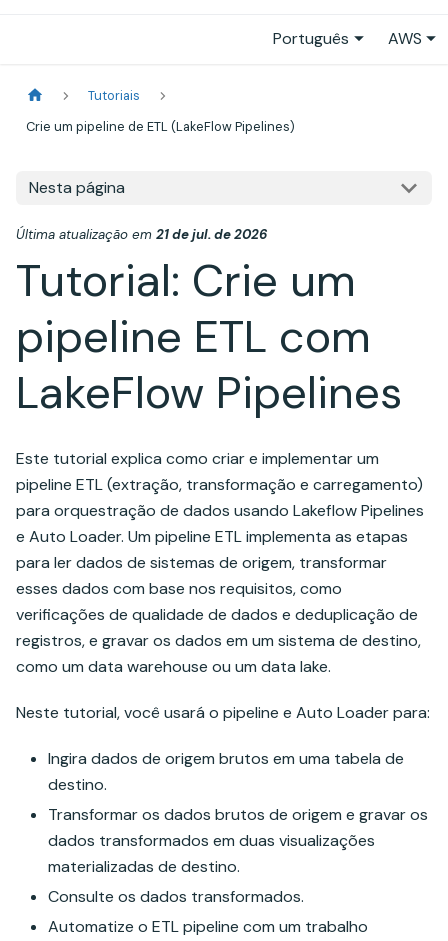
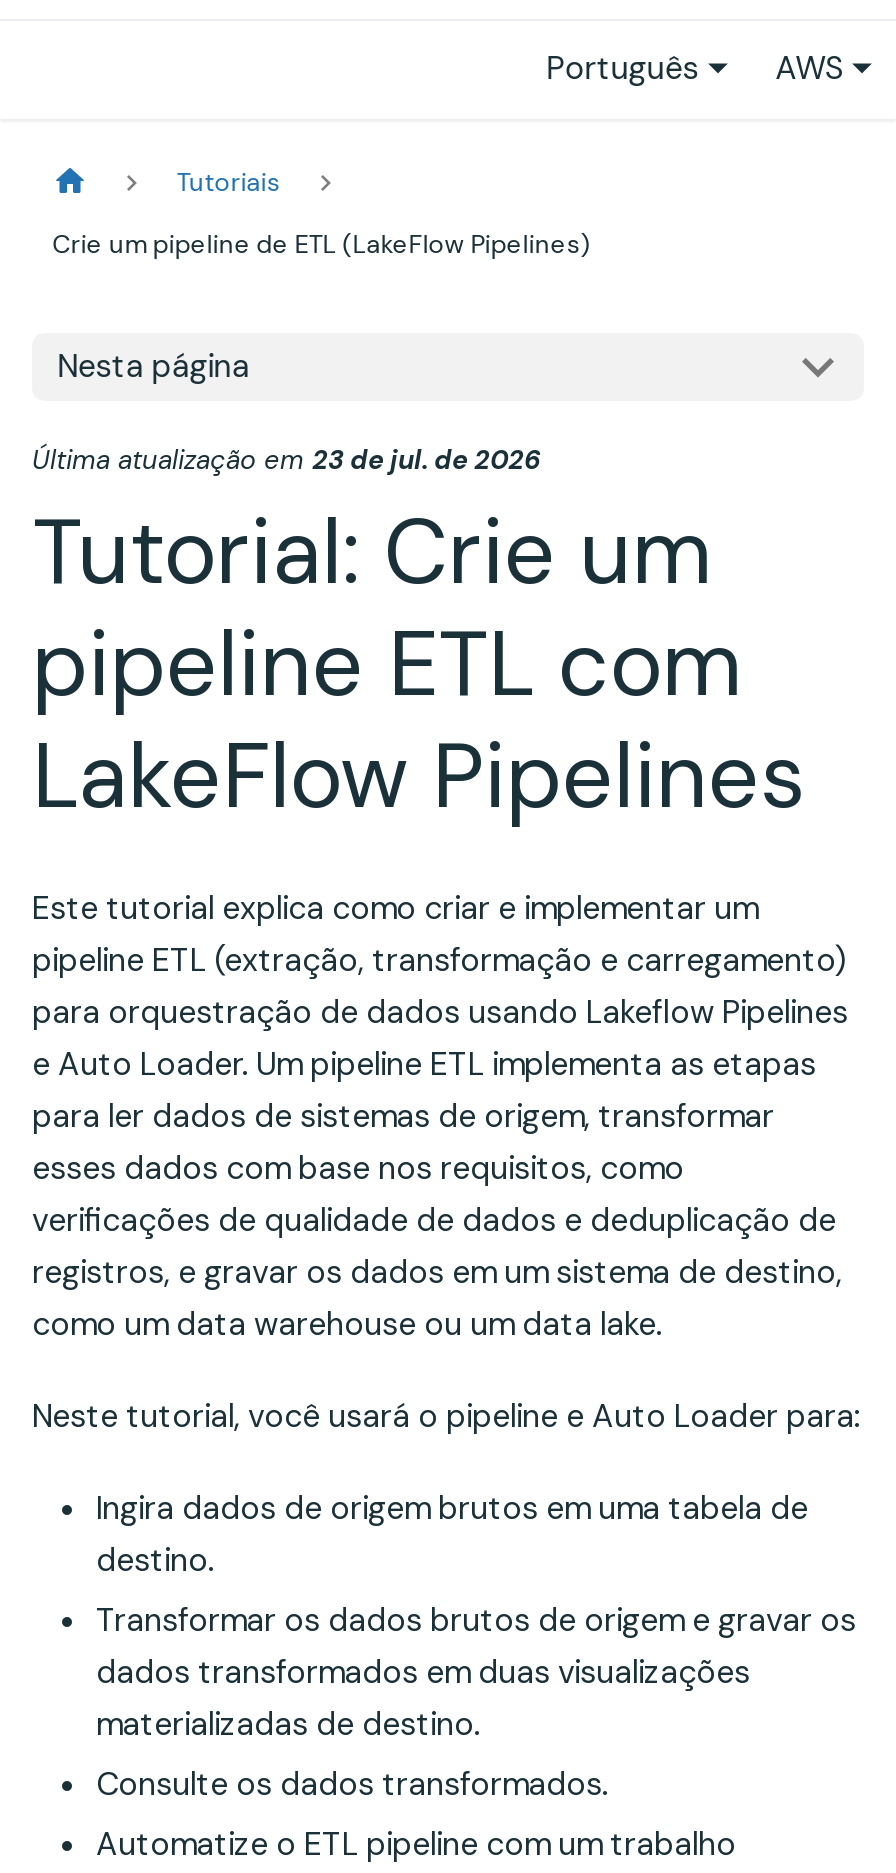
- Última atualização em 21 de jul. de 2026
+ Última atualização em 23 de jul. de 2026
